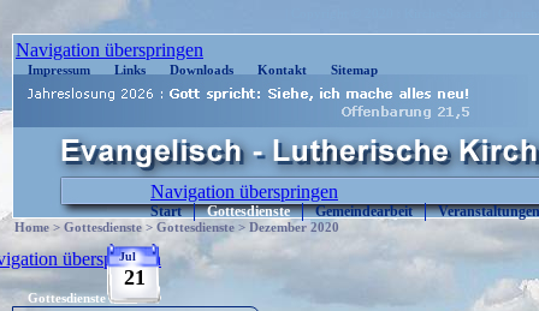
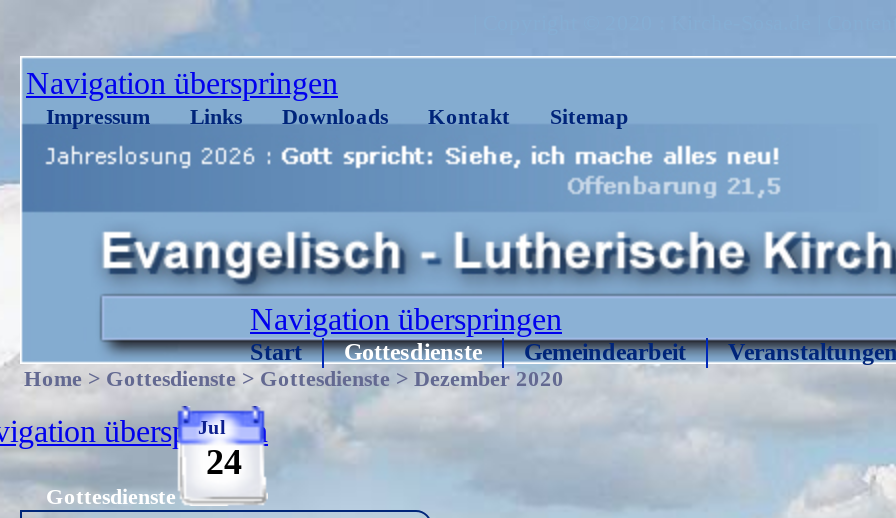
- 21
+ 24
